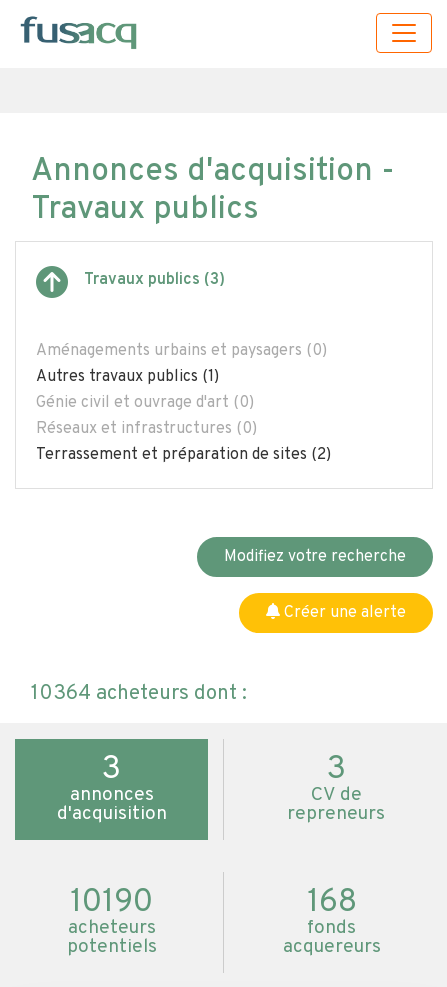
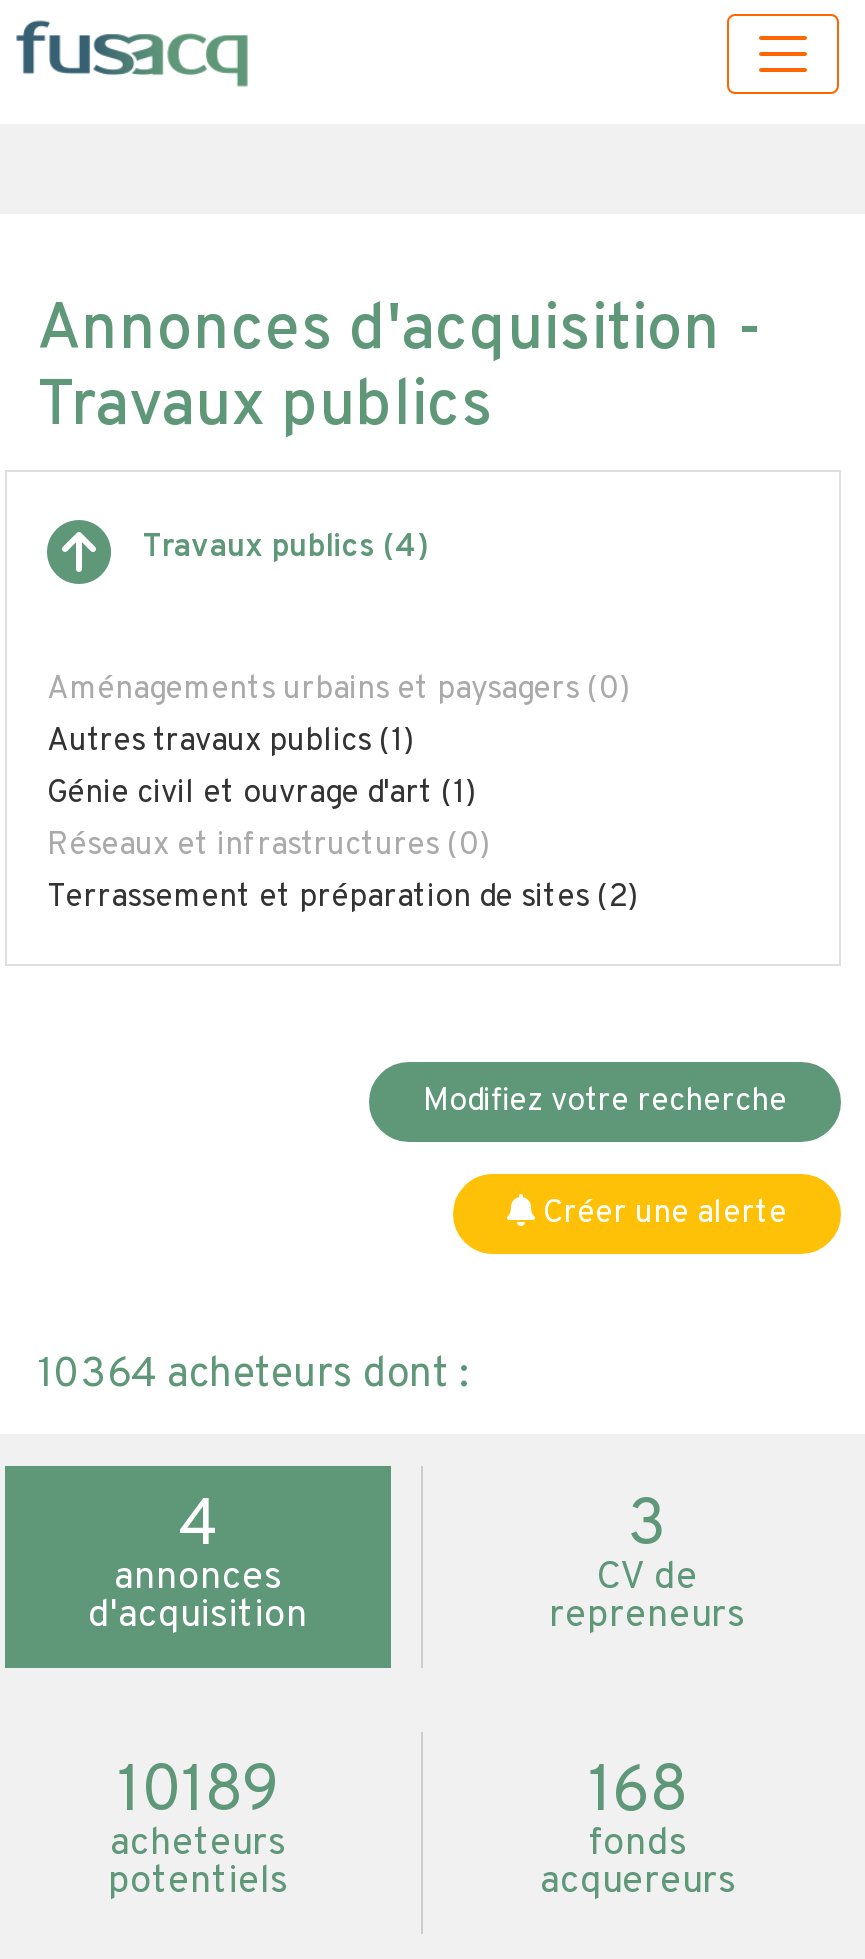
- Travaux publics (3)
+ Travaux publics (4)

- Génie civil et ouvrage d'art (0)
+ Génie civil et ouvrage d'art (1)

- 3
+ 4

- 10190
+ 10189
